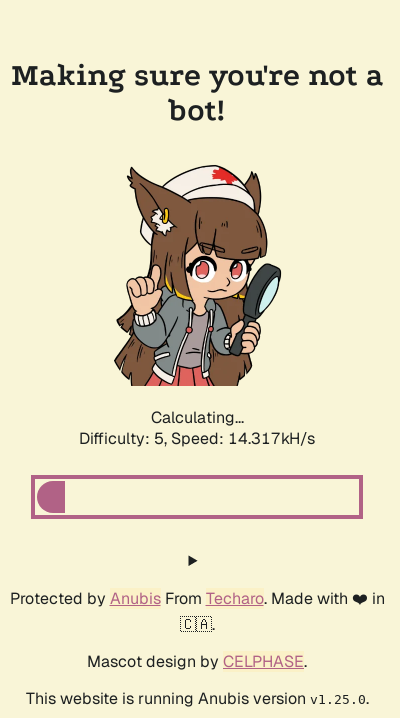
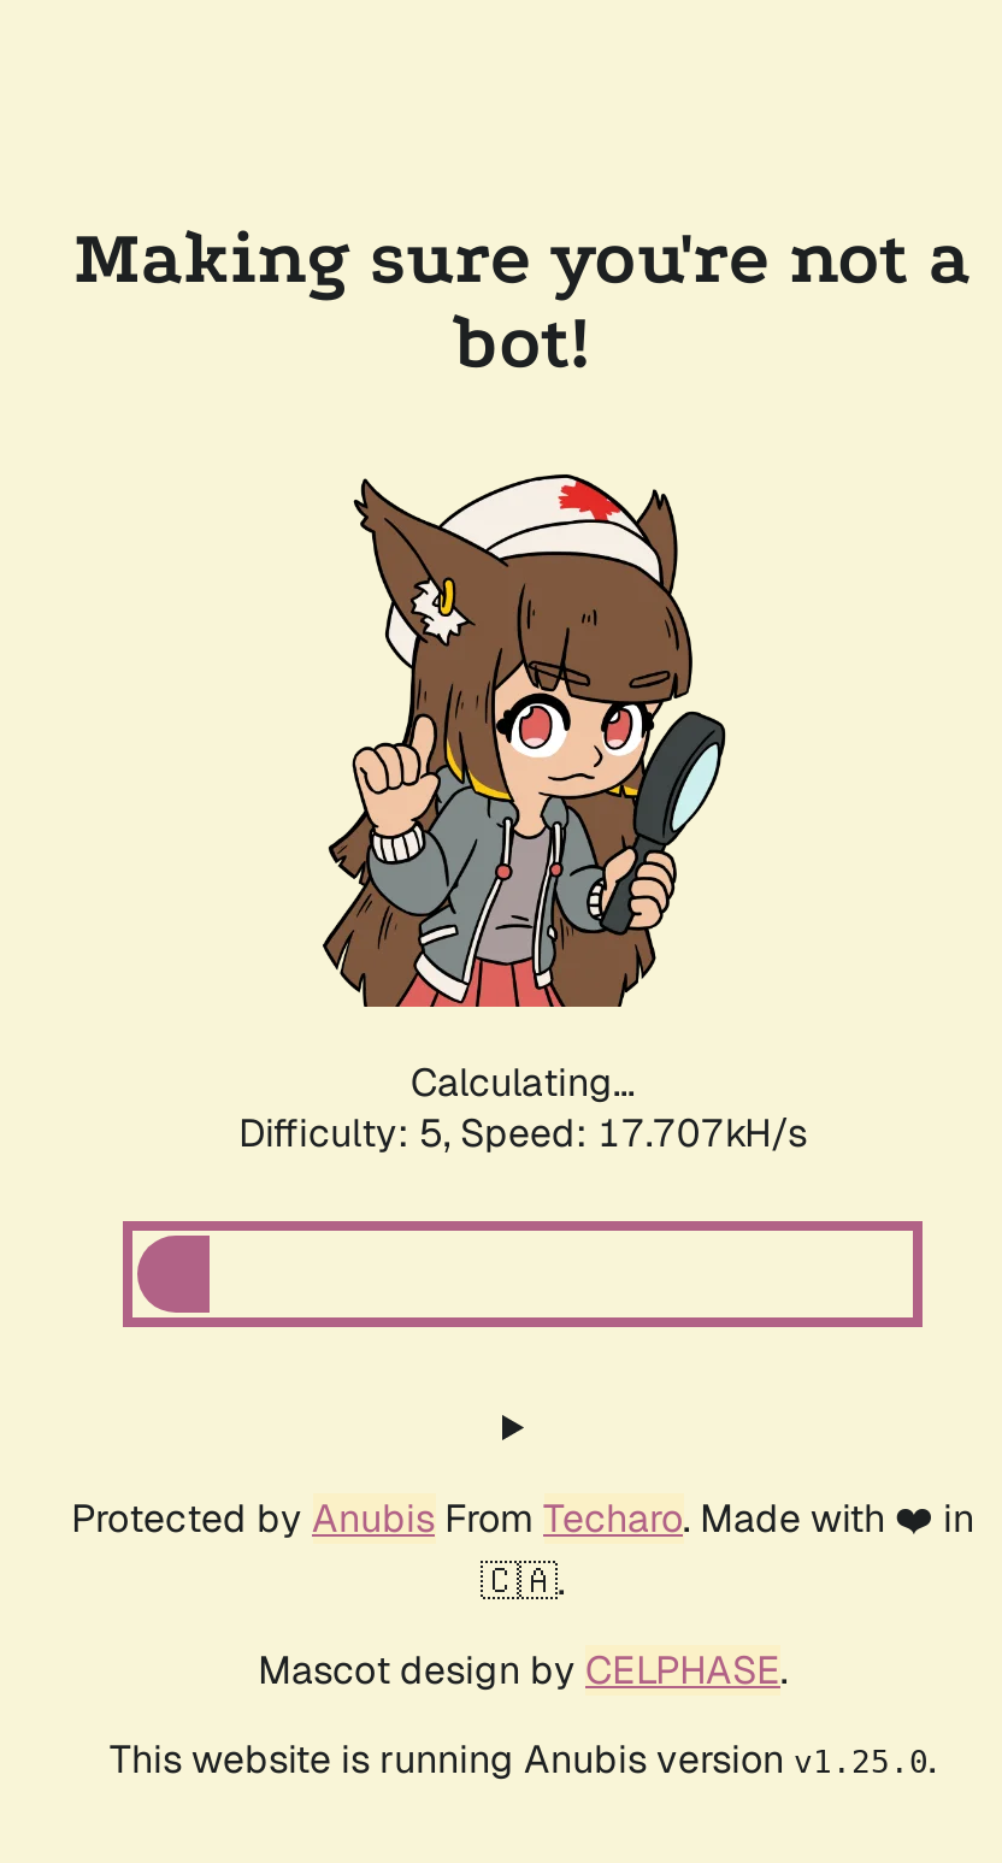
- Difficulty: 5, Speed: 14.317kH/s
+ Difficulty: 5, Speed: 17.707kH/s
